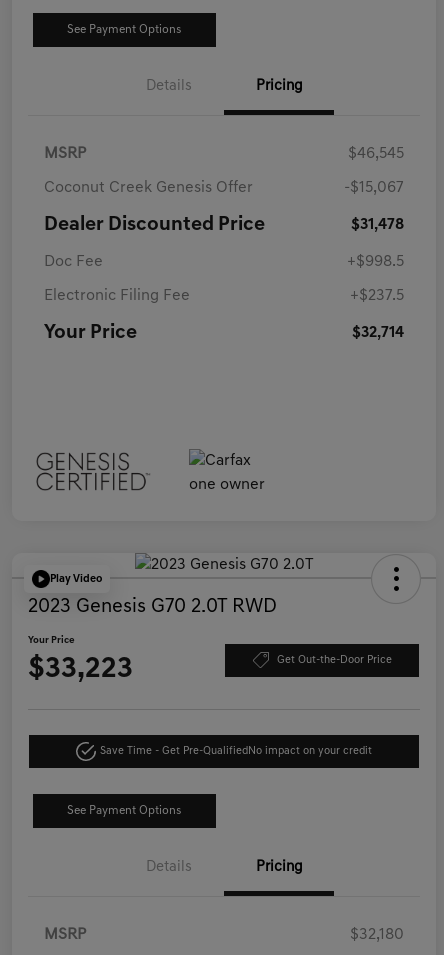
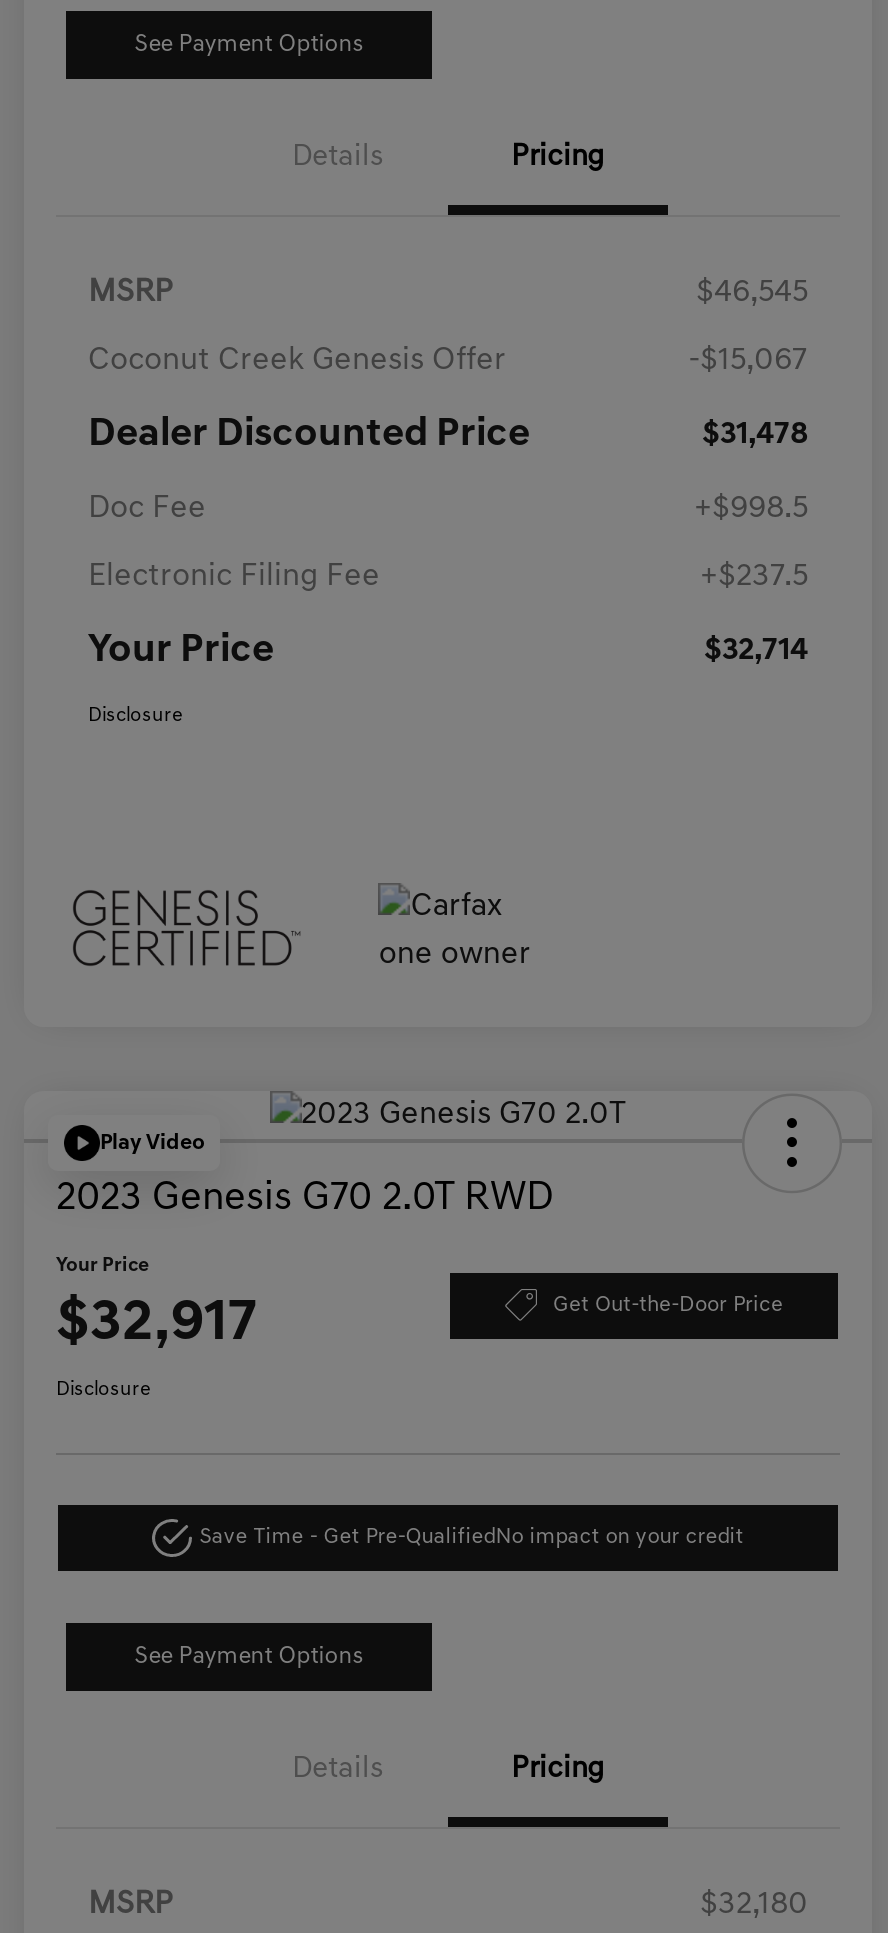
+ Disclosure

- $33,223
+ $32,917

+ Disclosure
